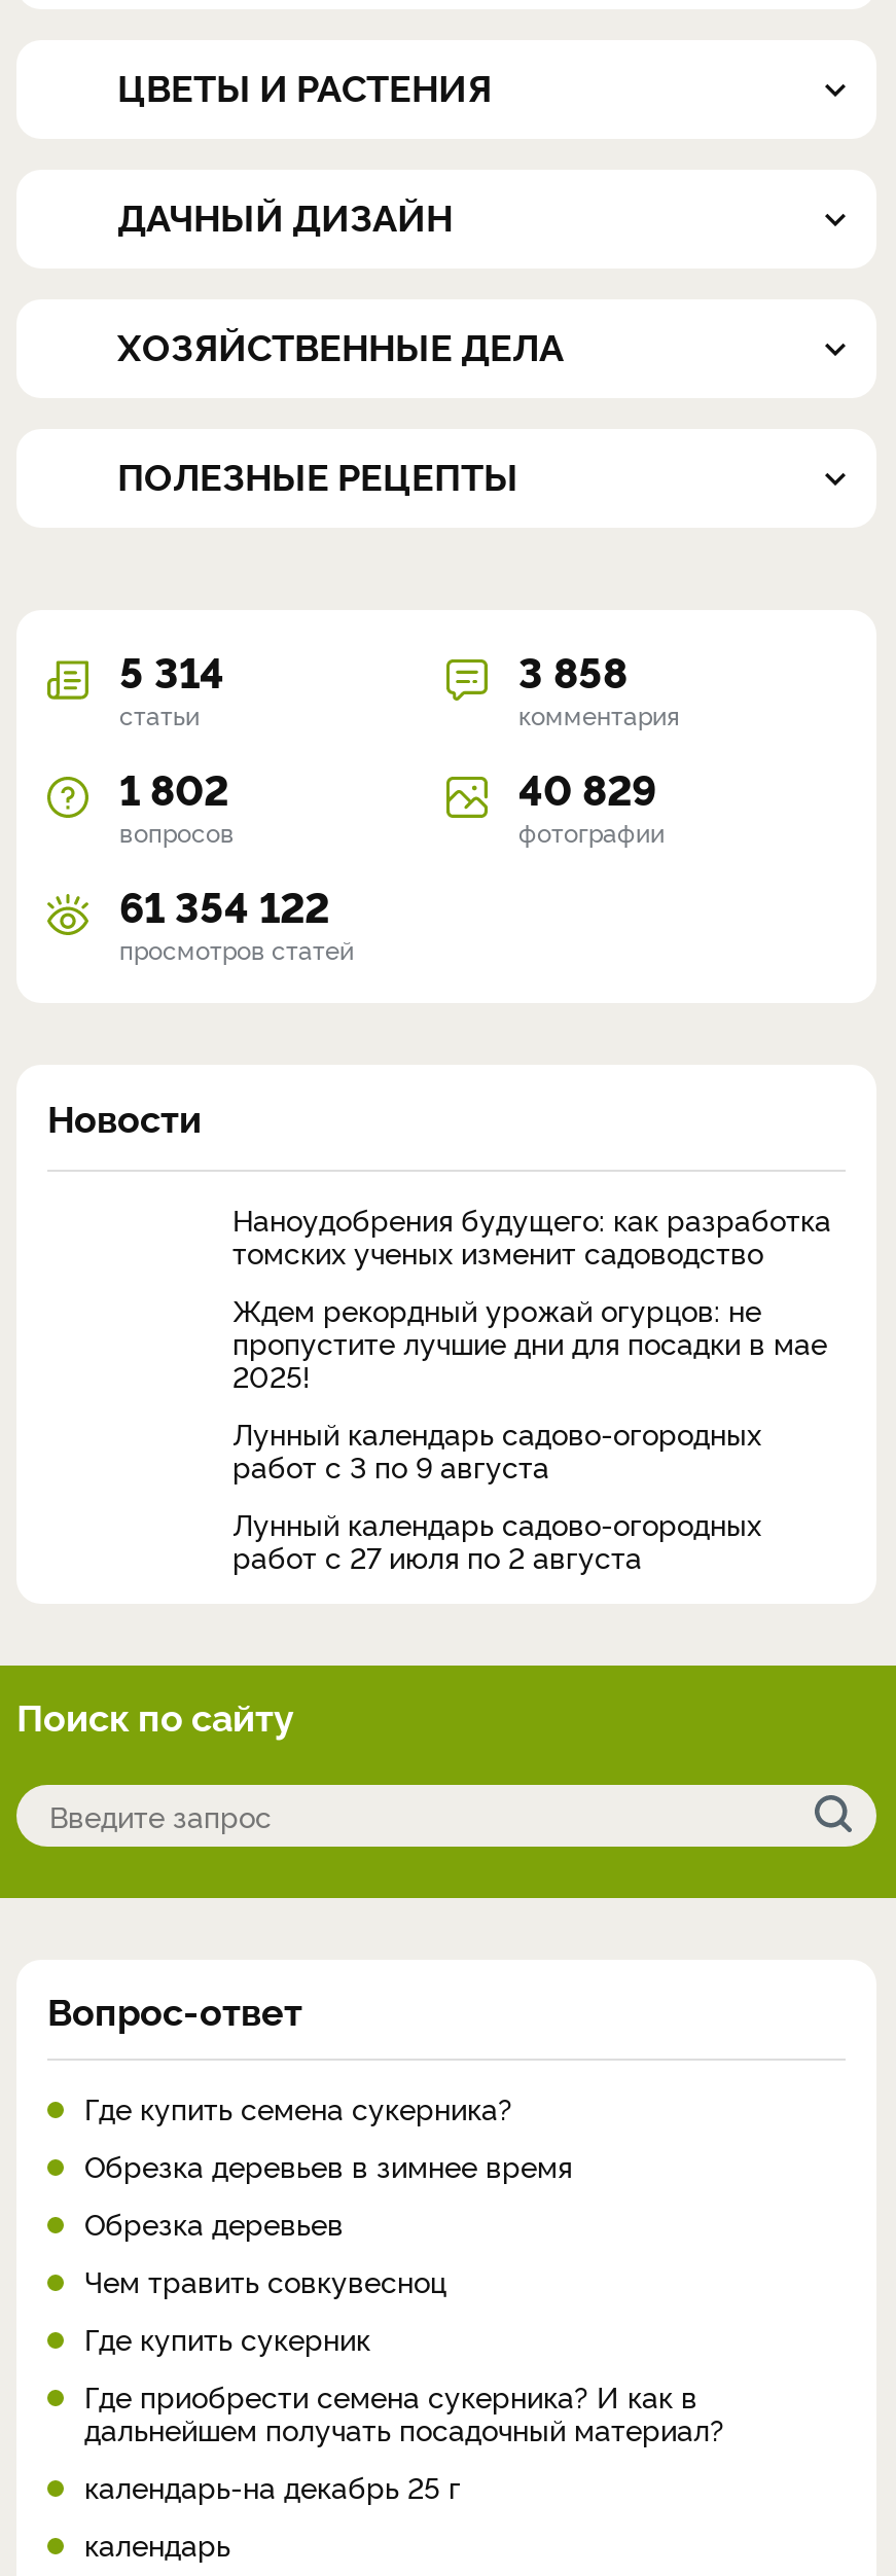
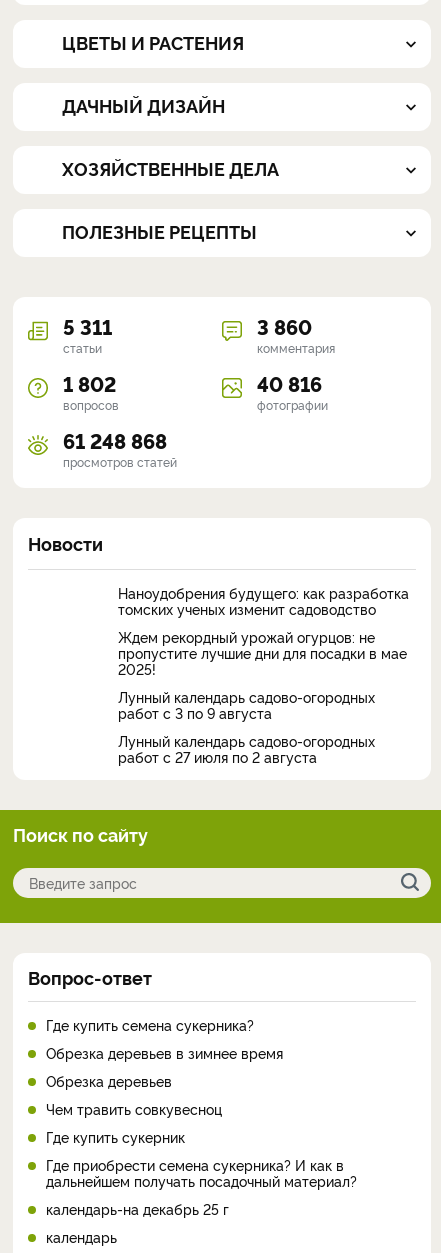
- 5 314
+ 5 311

- 3 858
+ 3 860

- 40 829
+ 40 816

- 61 354 122
+ 61 248 868
